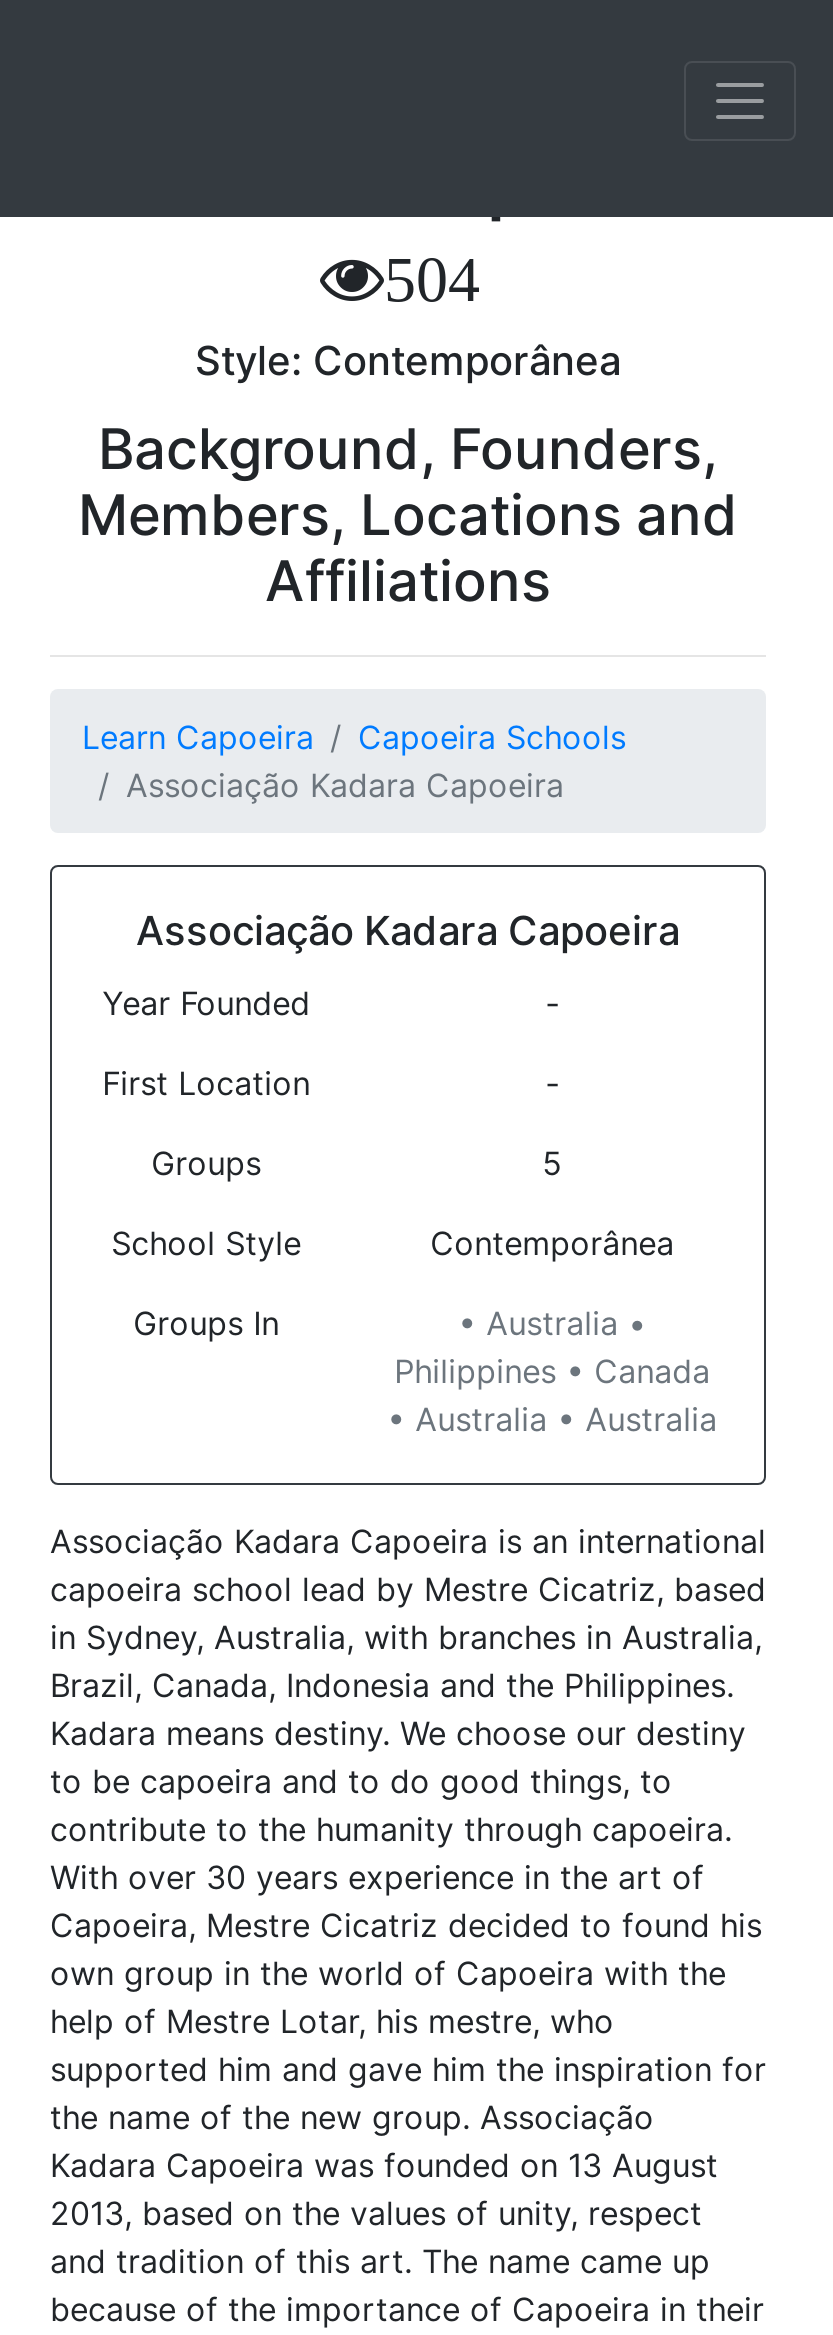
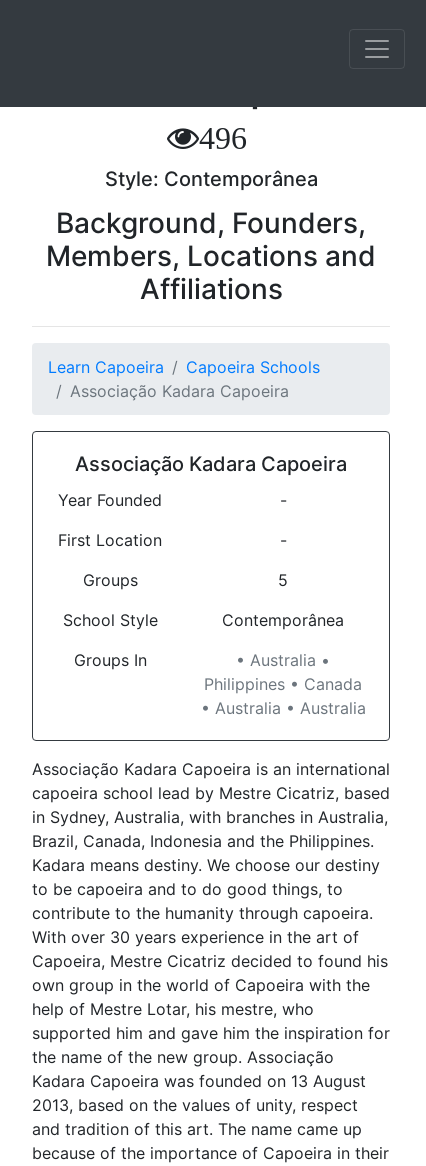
- 504
+ 496
